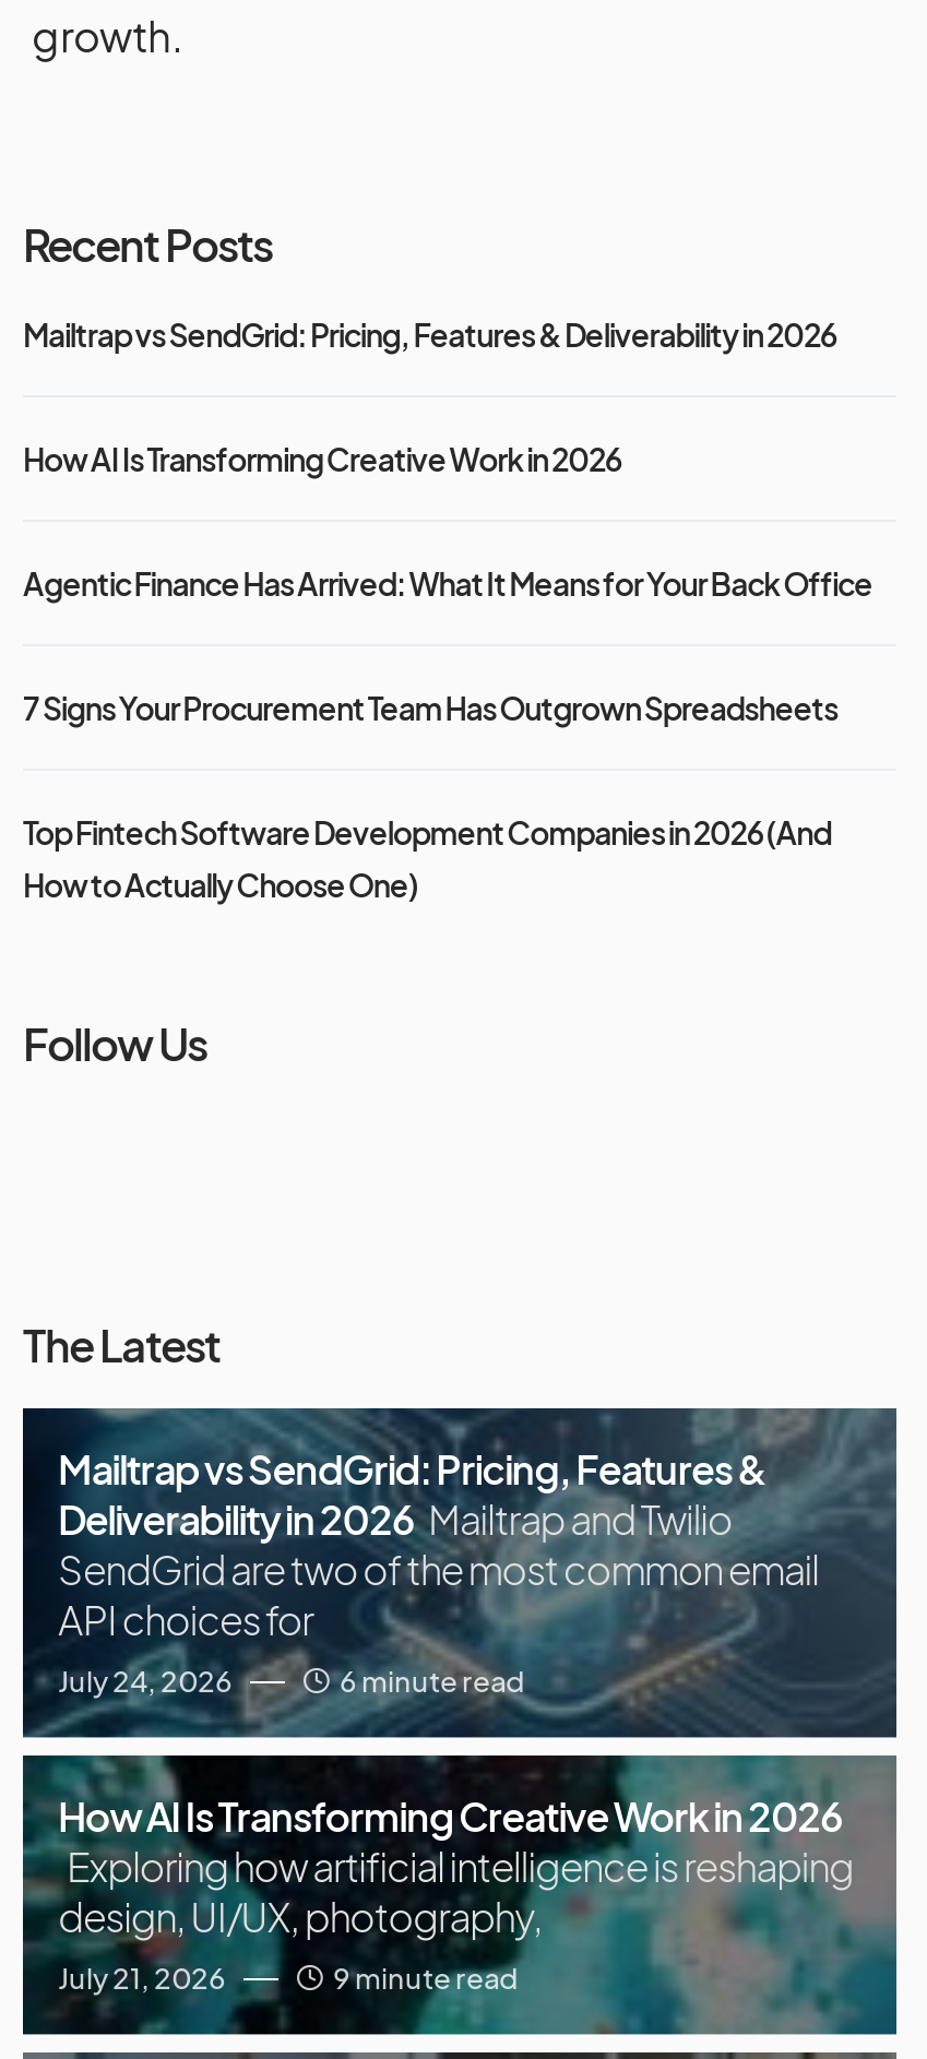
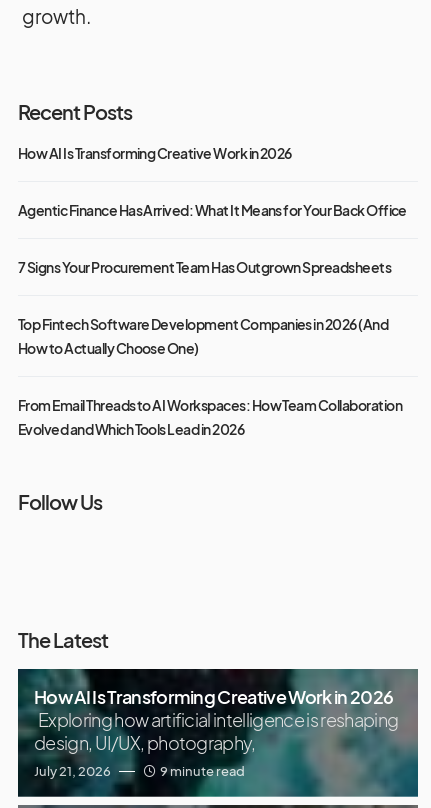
- Mailtrap vs SendGrid: Pricing, Features & Deliverability in 2026

+ From Email Threads to AI Workspaces: How Team Collaboration
+ Evolved and Which Tools Lead in 2026

moved down: Follow Us | The Latest

- [image]
- Mailtrap vs SendGrid: Pricing, Features &
- Deliverability in 2026 Mailtrap and Twilio
- SendGrid are two of the most common email
- API choices for
- July 24, 2026
- 6 minute read
